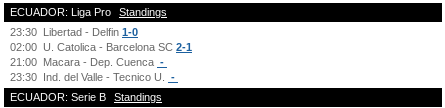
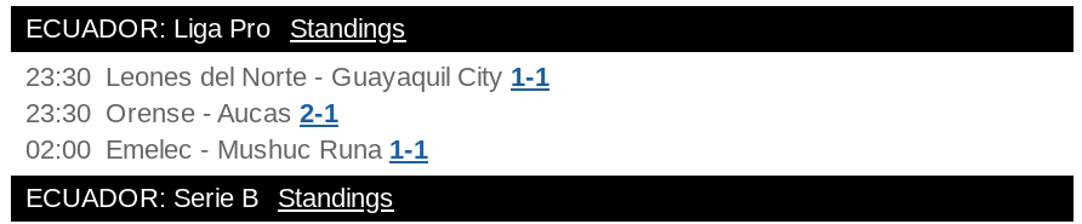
- 23:30 Libertad - Delfin 1-0
- 02:00 U. Catolica - Barcelona SC 2-1
- 21:00 Macara - Dep. Cuenca -
- 23:30 Ind. del Valle - Tecnico U. -
+ 23:30 Leones del Norte - Guayaquil City 1-1
+ 23:30 Orense - Aucas 2-1
+ 02:00 Emelec - Mushuc Runa 1-1
